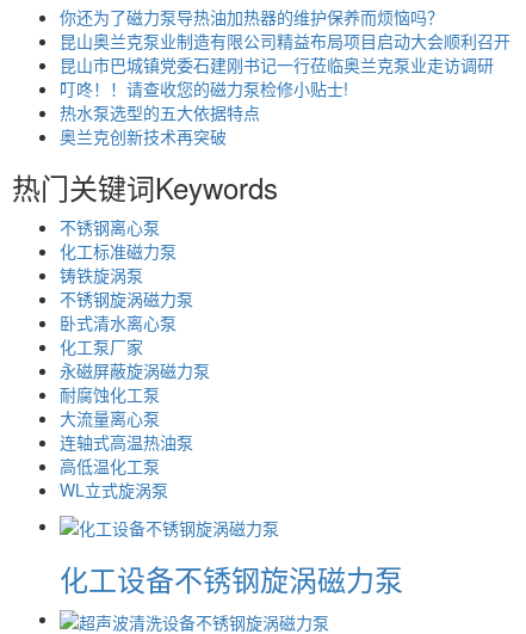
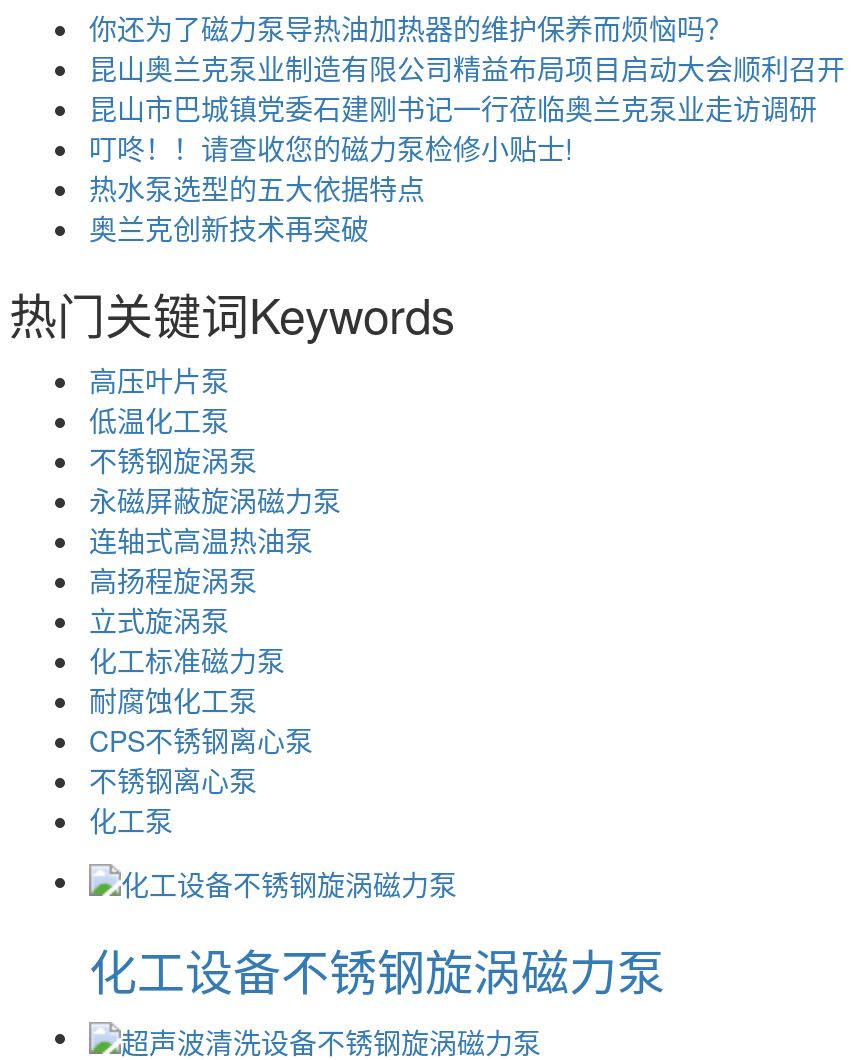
+ 高压叶片泵
+ 低温化工泵
+ 不锈钢旋涡泵
+ 高扬程旋涡泵
+ 立式旋涡泵
+ CPS不锈钢离心泵

moved down: 不锈钢离心泵

moved up: 化工标准磁力泵

- 铸铁旋涡泵
- 不锈钢旋涡磁力泵
- 卧式清水离心泵
- 化工泵厂家
- 大流量离心泵
- 高低温化工泵
- WL立式旋涡泵
+ 化工泵

moved up: 永磁屏蔽旋涡磁力泵 | 耐腐蚀化工泵

moved up: 连轴式高温热油泵
